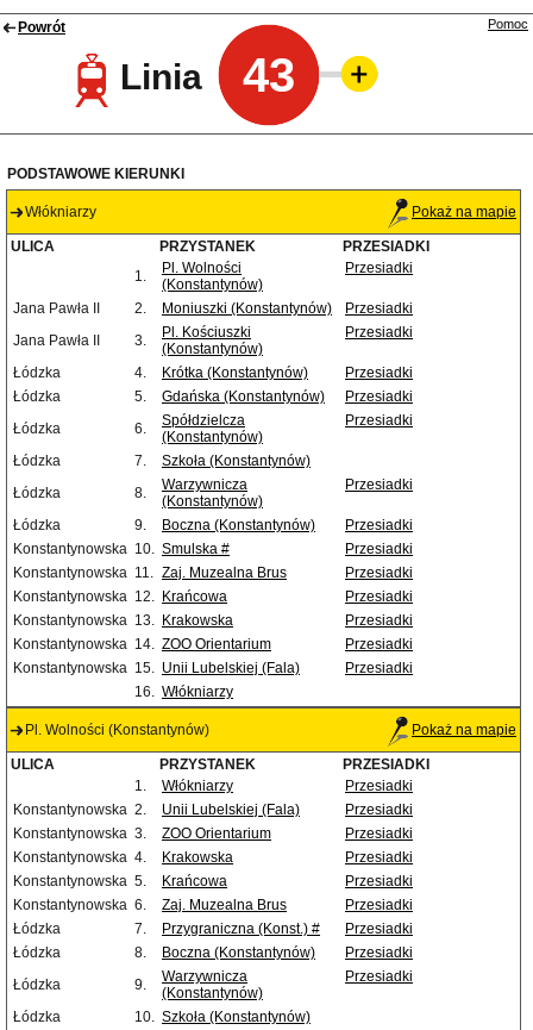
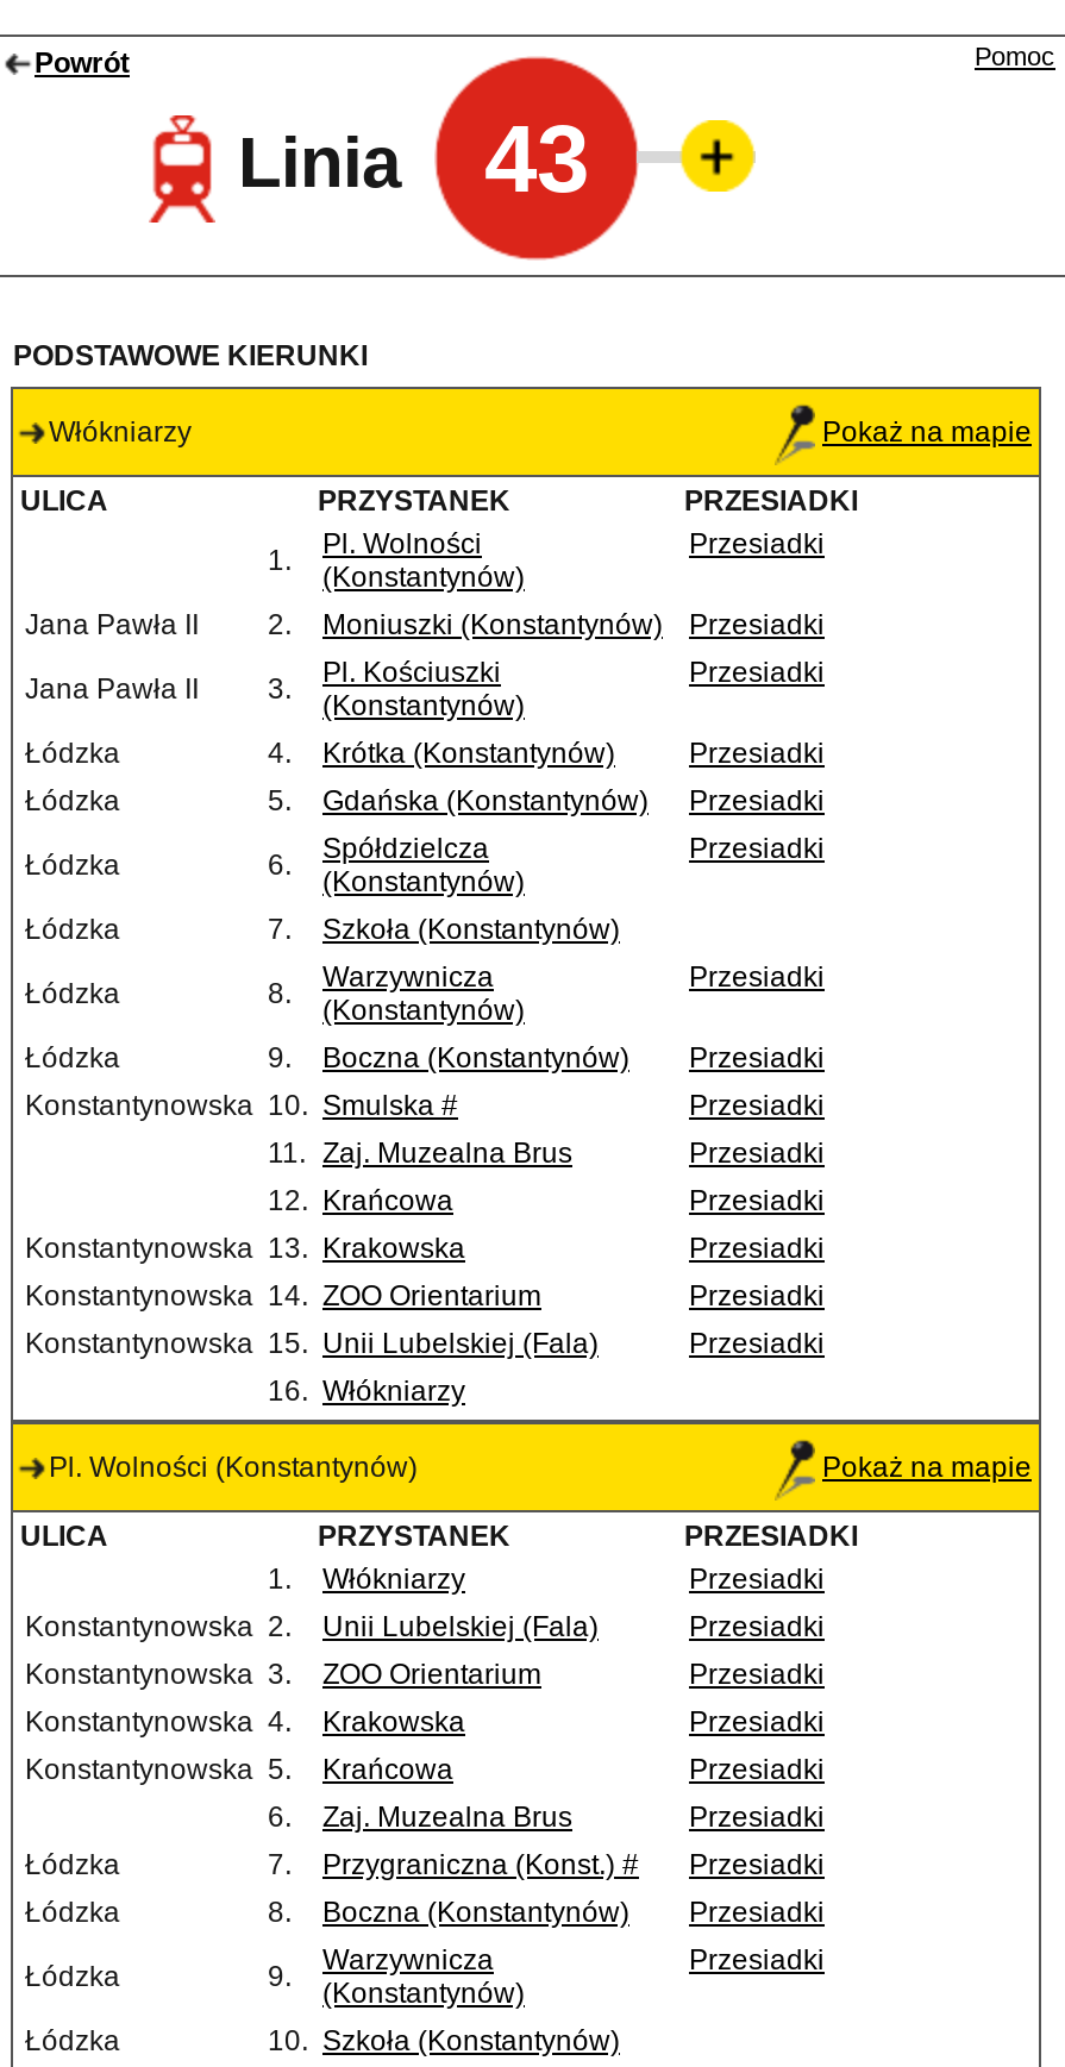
- Konstantynowska 11. Zaj. Muzealna Brus
+ 11. Zaj. Muzealna Brus

- Konstantynowska 12. Krańcowa
+ 12. Krańcowa

- Konstantynowska 6.
+ 6.
